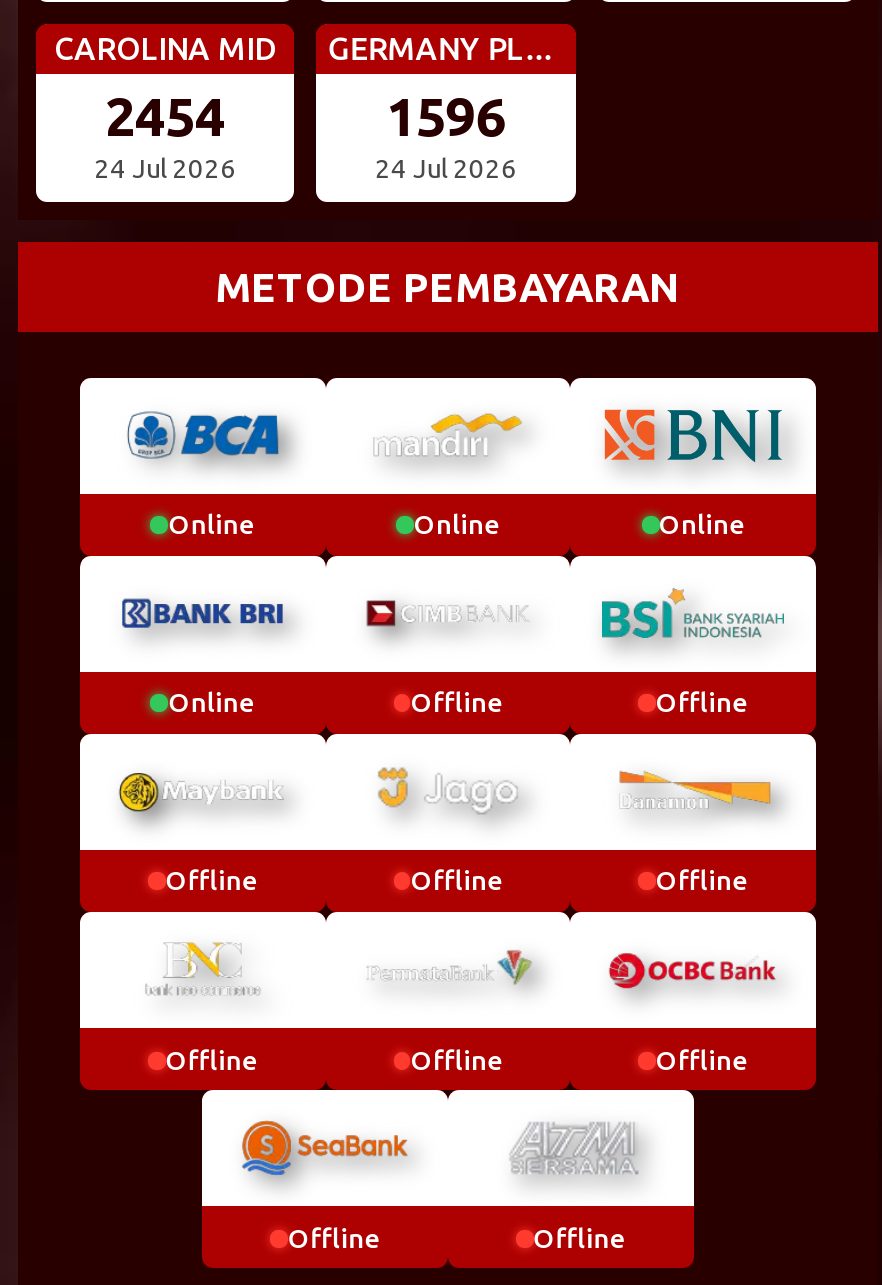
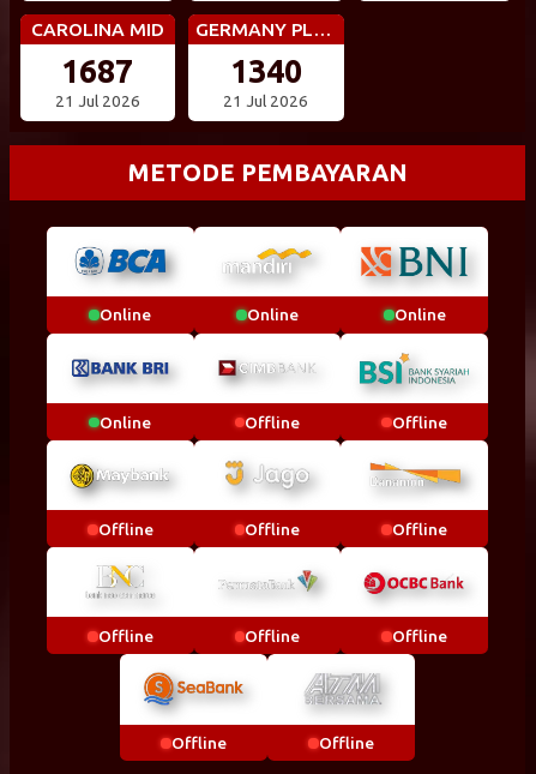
- 2454
+ 1687

- 1596
+ 1340

- 24 Jul 2026
+ 21 Jul 2026

- 24 Jul 2026
+ 21 Jul 2026
